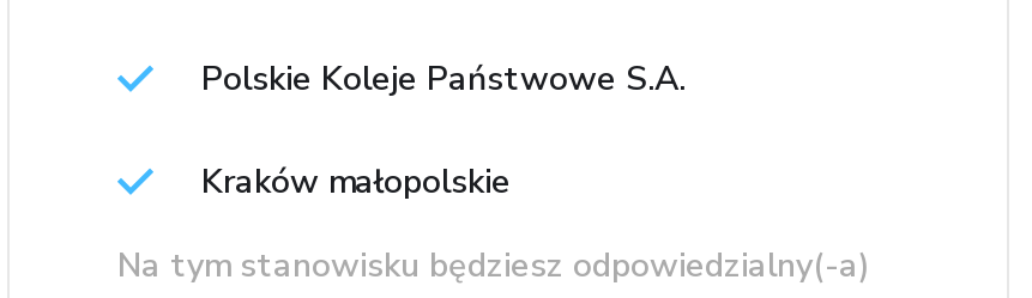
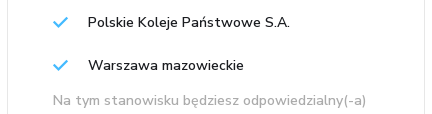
- Kraków małopolskie
+ Warszawa mazowieckie
